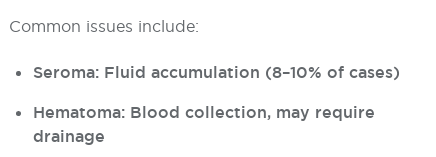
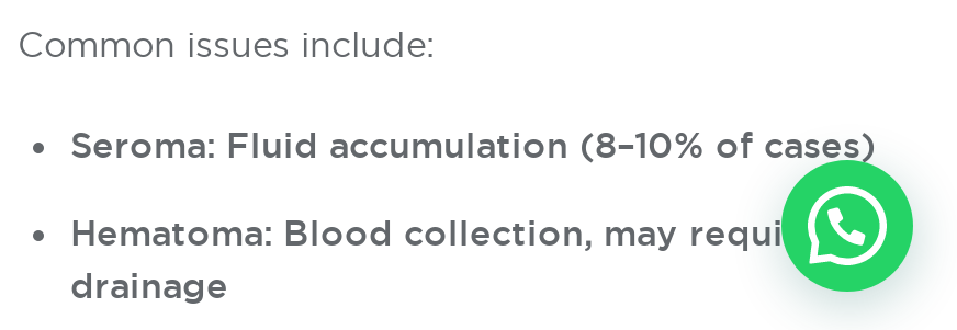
+ [image]
